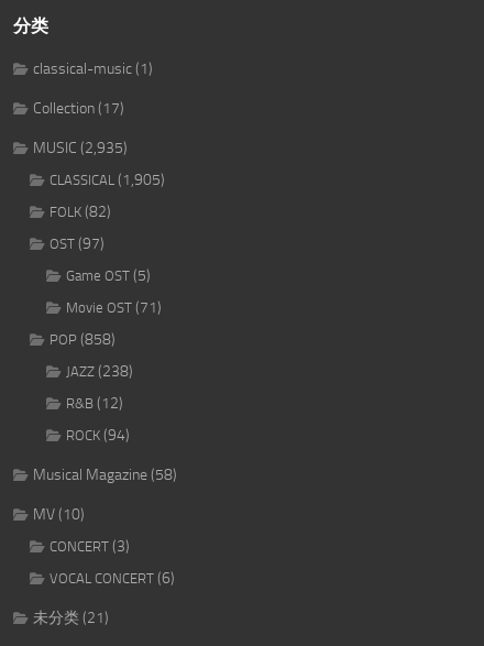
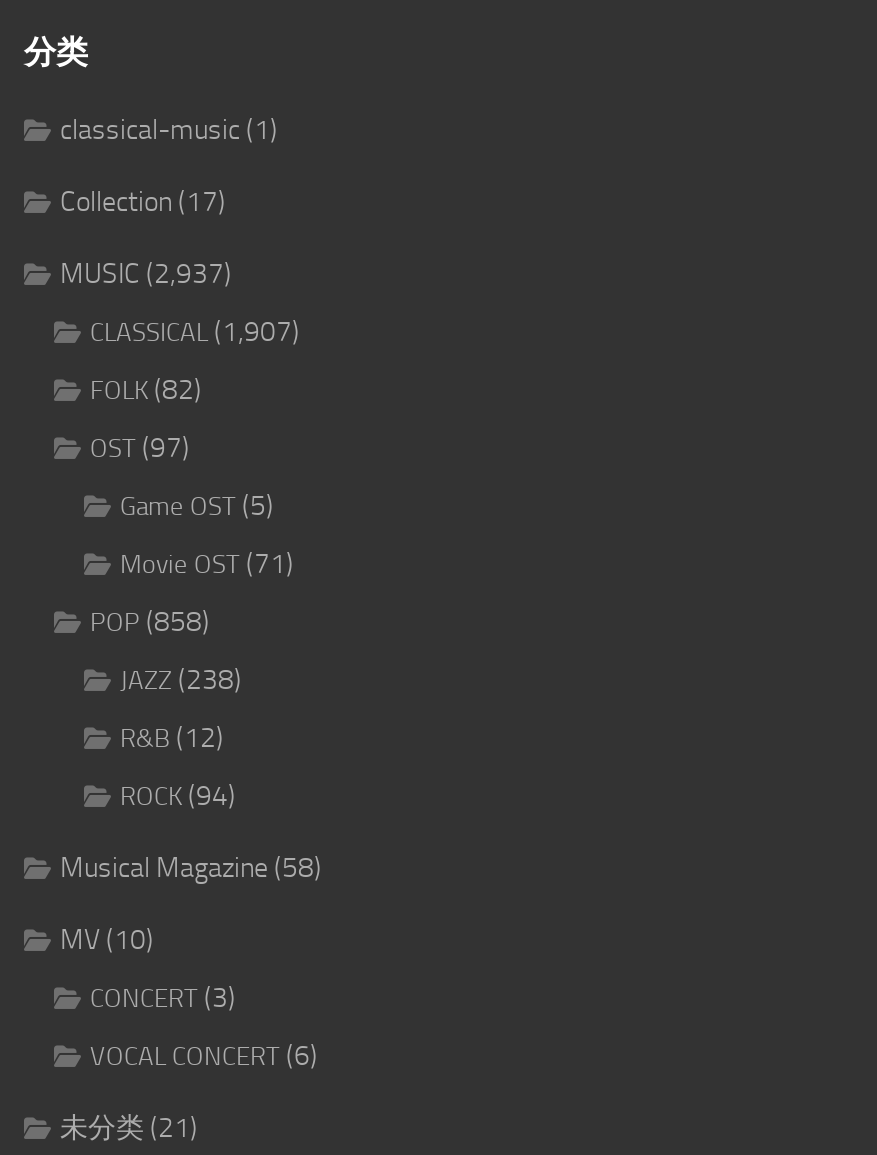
- MUSIC (2,935)
+ MUSIC (2,937)

- CLASSICAL (1,905)
+ CLASSICAL (1,907)
